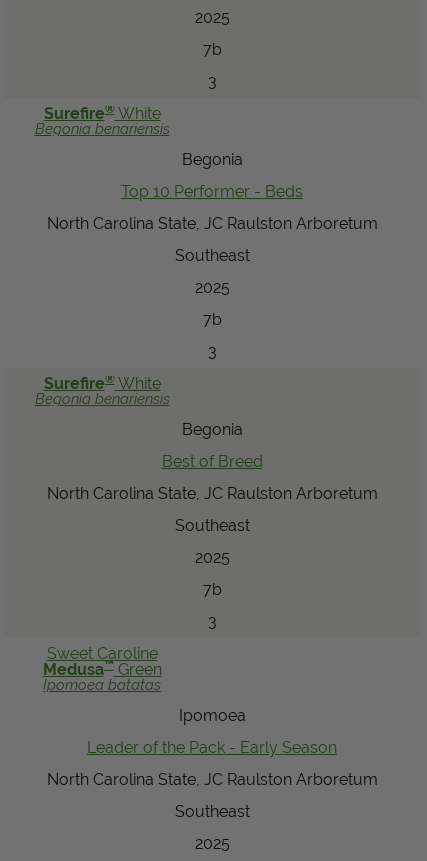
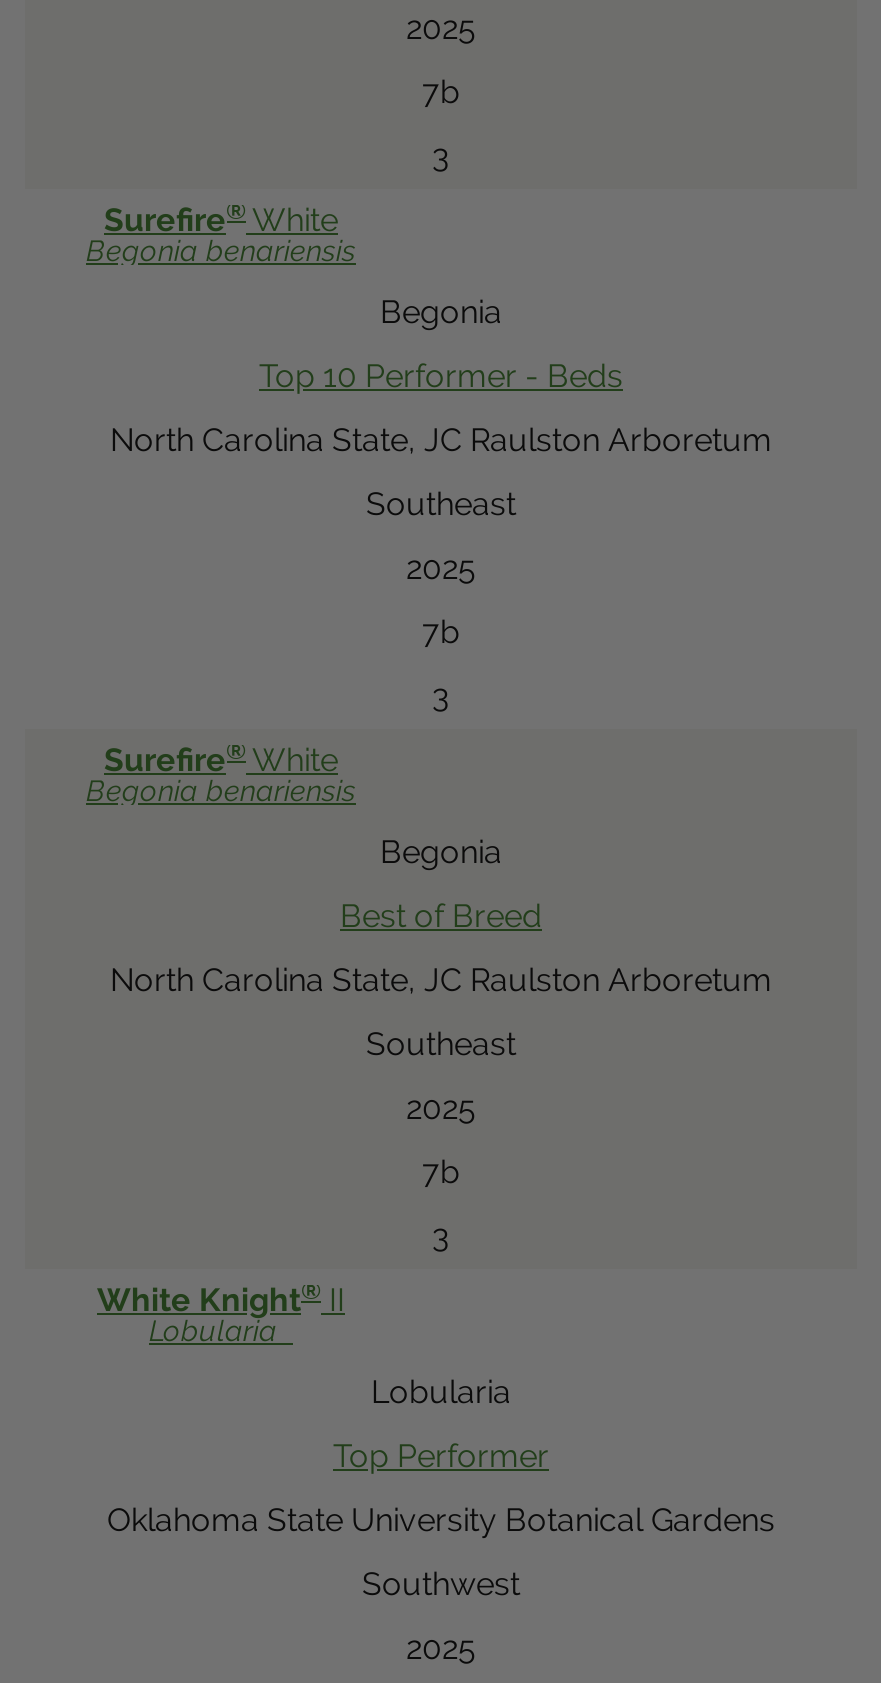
- Sweet Caroline
- Medusa™Green
- Ipomoea batatas
+ White Knight® II
+ Lobularia

- Ipomoea
+ Lobularia

- Leader of the Pack - Early Season
+ Top Performer

- North Carolina State, JC Raulston Arboretum
+ Oklahoma State University Botanical Gardens

- Southeast
+ Southwest
